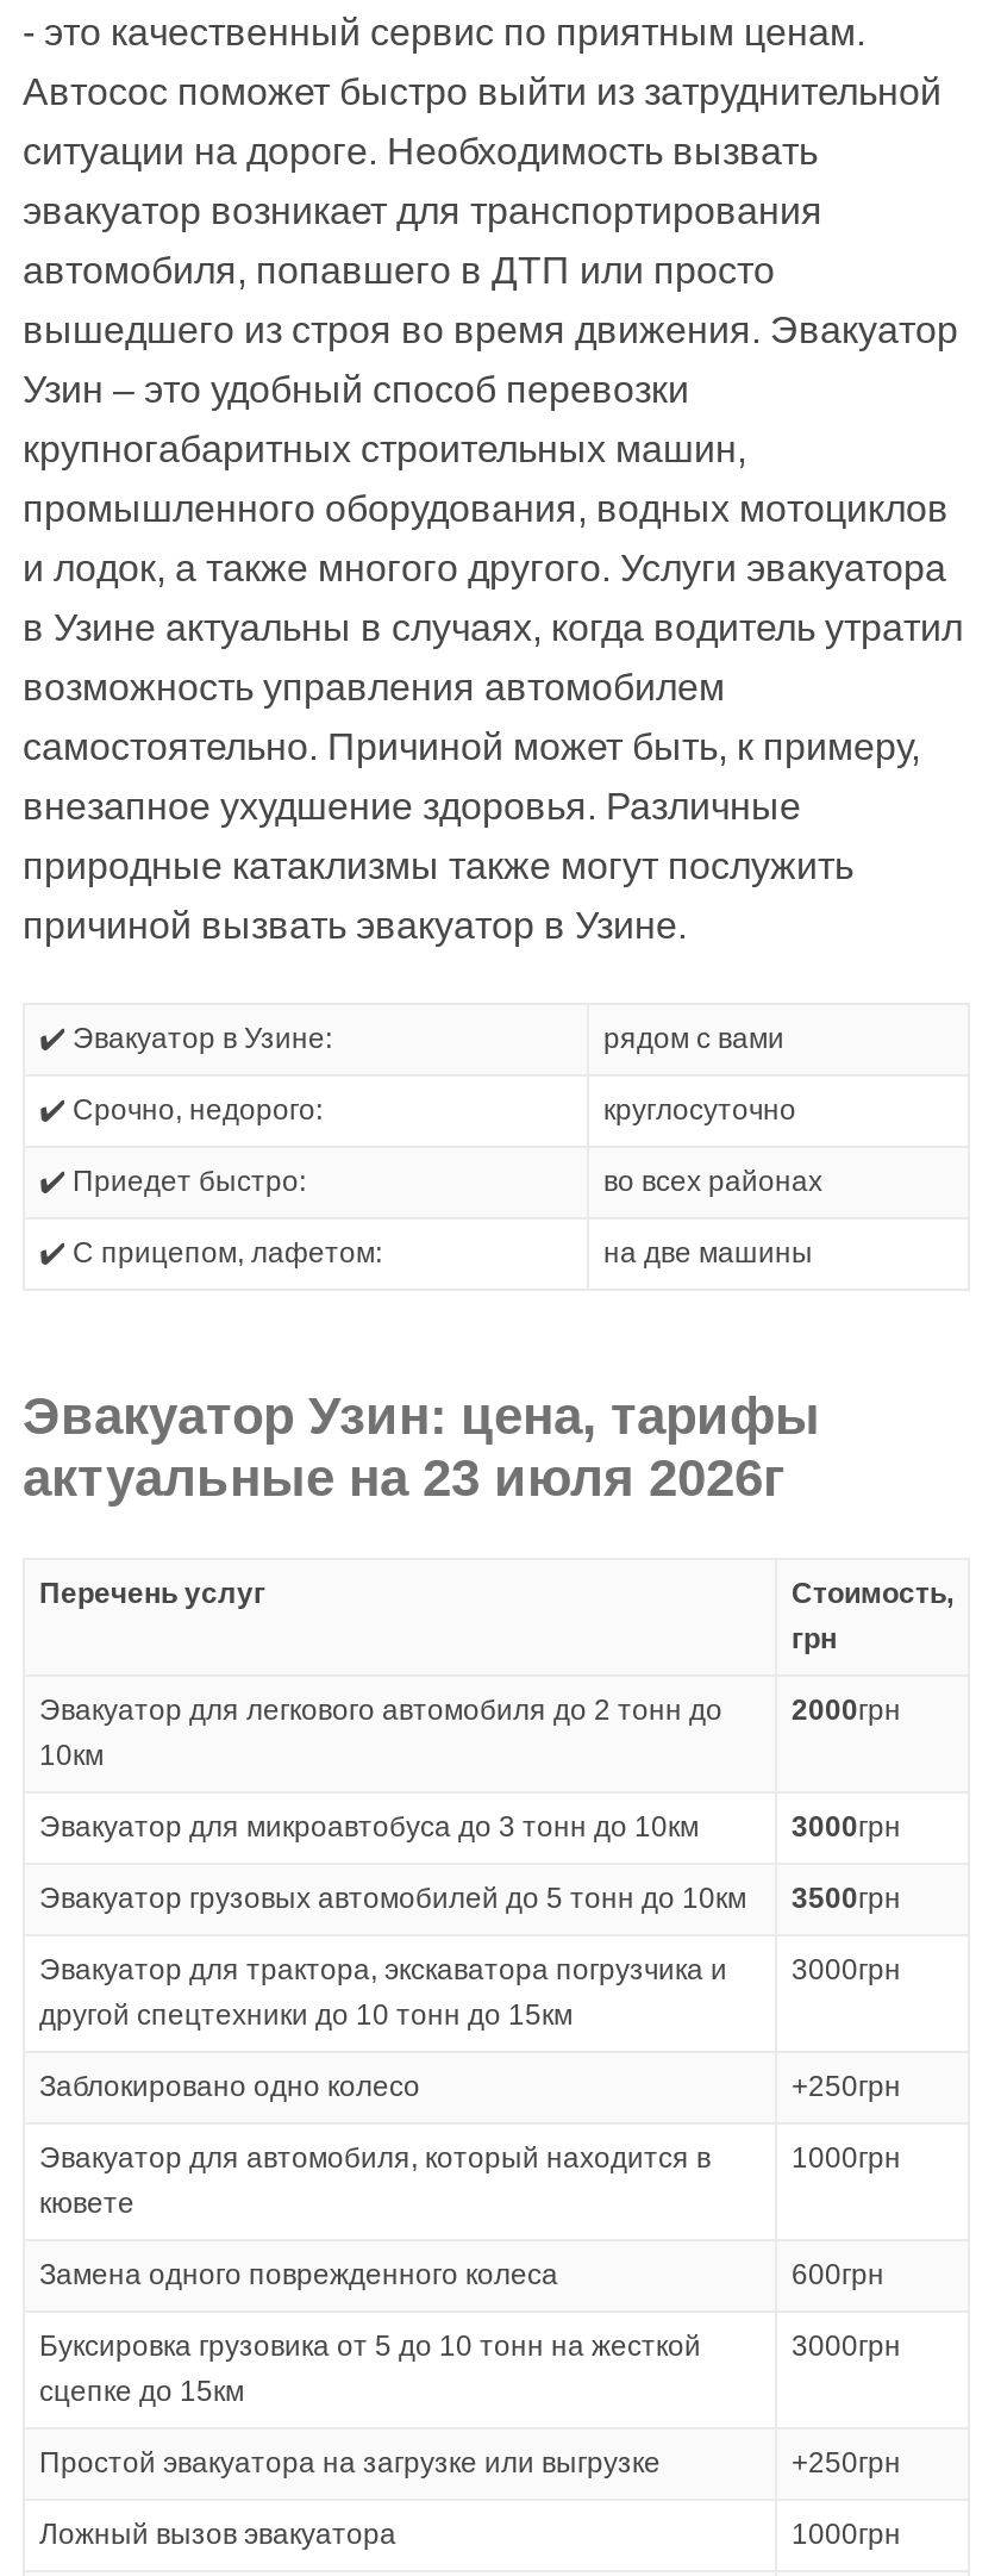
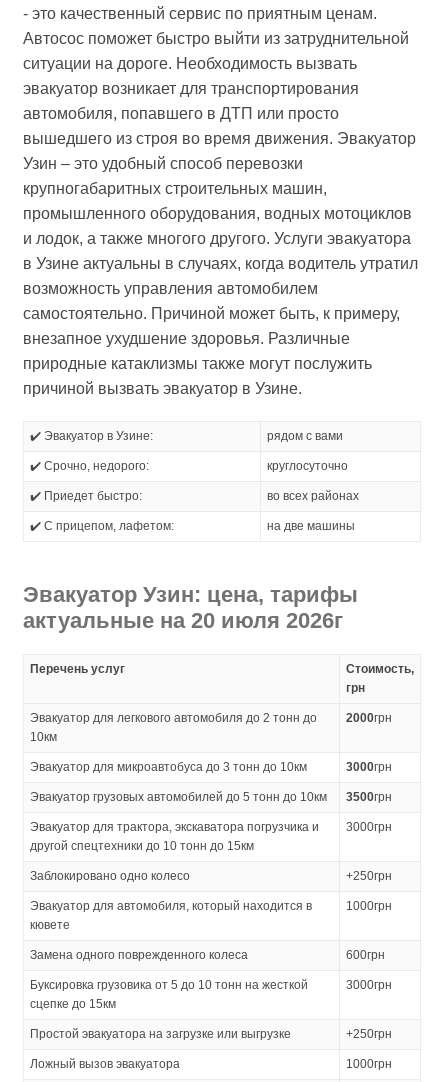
- актуальные на 23 июля 2026г
+ актуальные на 20 июля 2026г
